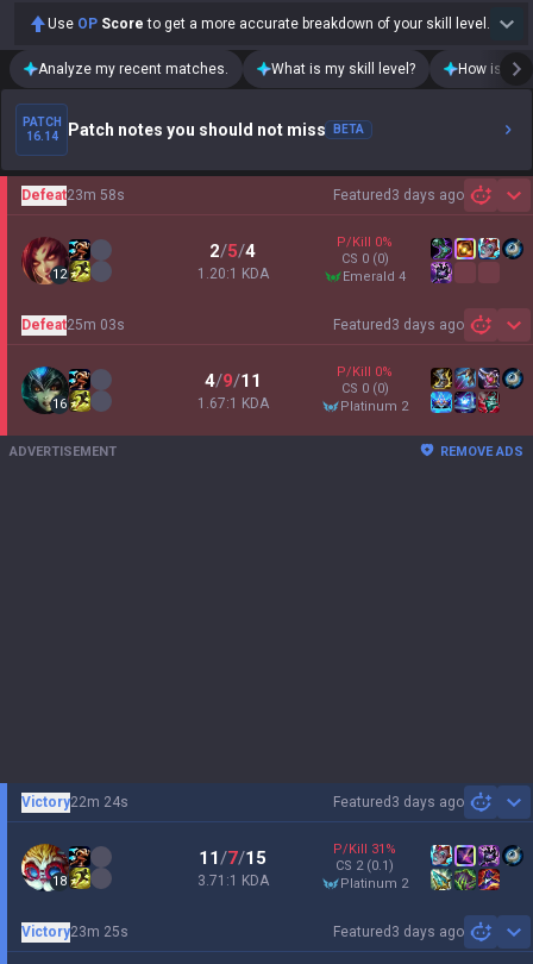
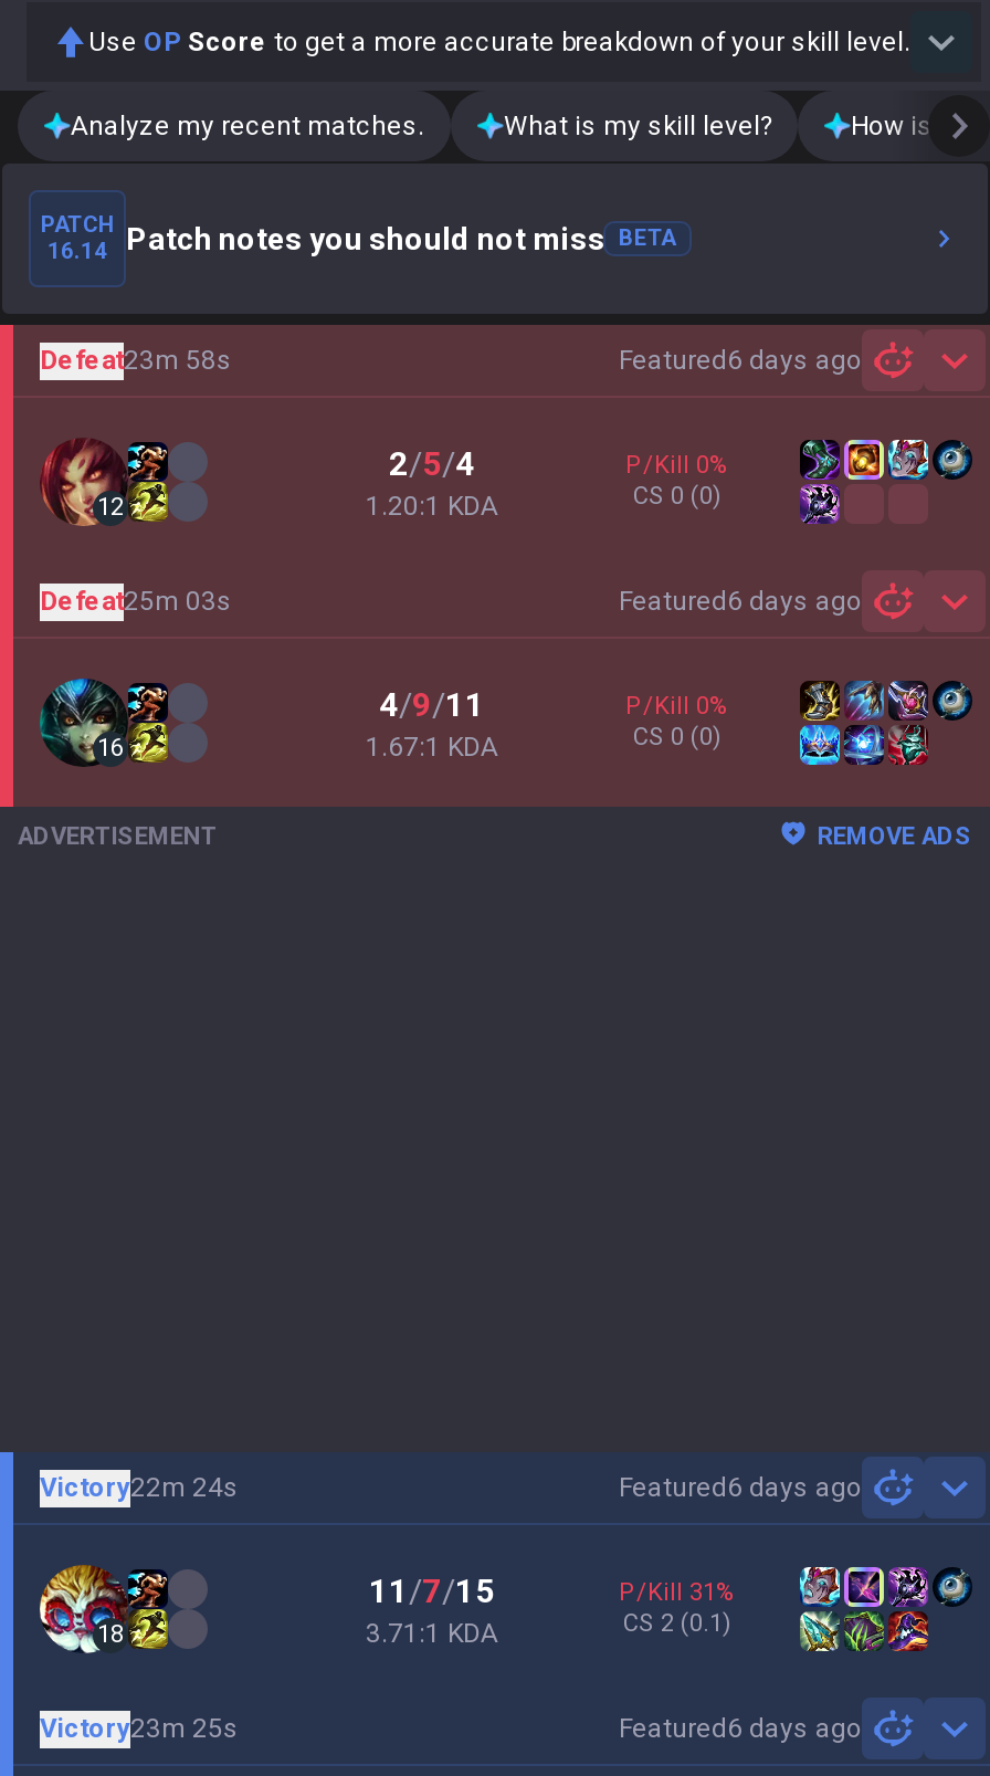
- Featured3 days ago
+ Featured6 days ago

- emerald 4
- Featured3 days ago
+ Featured6 days ago

- platinum 2

- Featured3 days ago
+ Featured6 days ago

- platinum 2
- Featured3 days ago
+ Featured6 days ago
